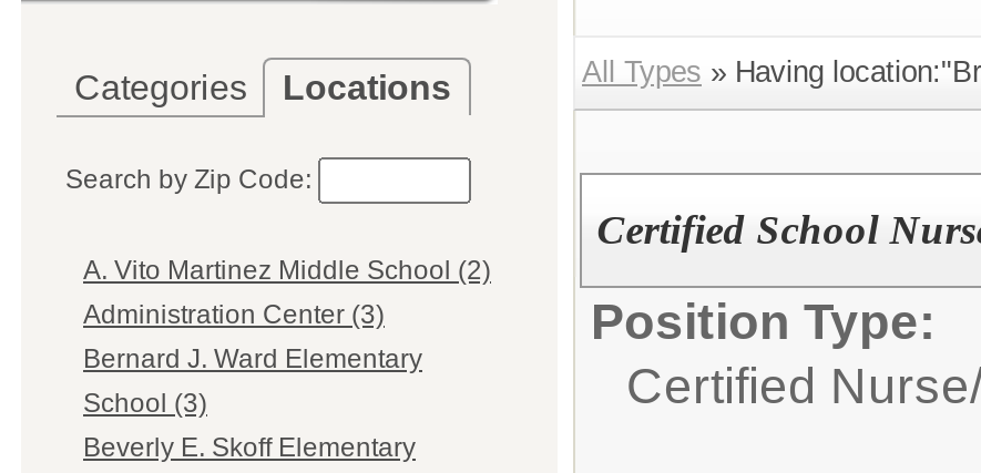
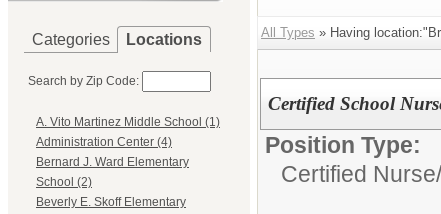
- A. Vito Martinez Middle School (2)
+ A. Vito Martinez Middle School (1)

- Administration Center (3)
+ Administration Center (4)

- School (3)
+ School (2)
